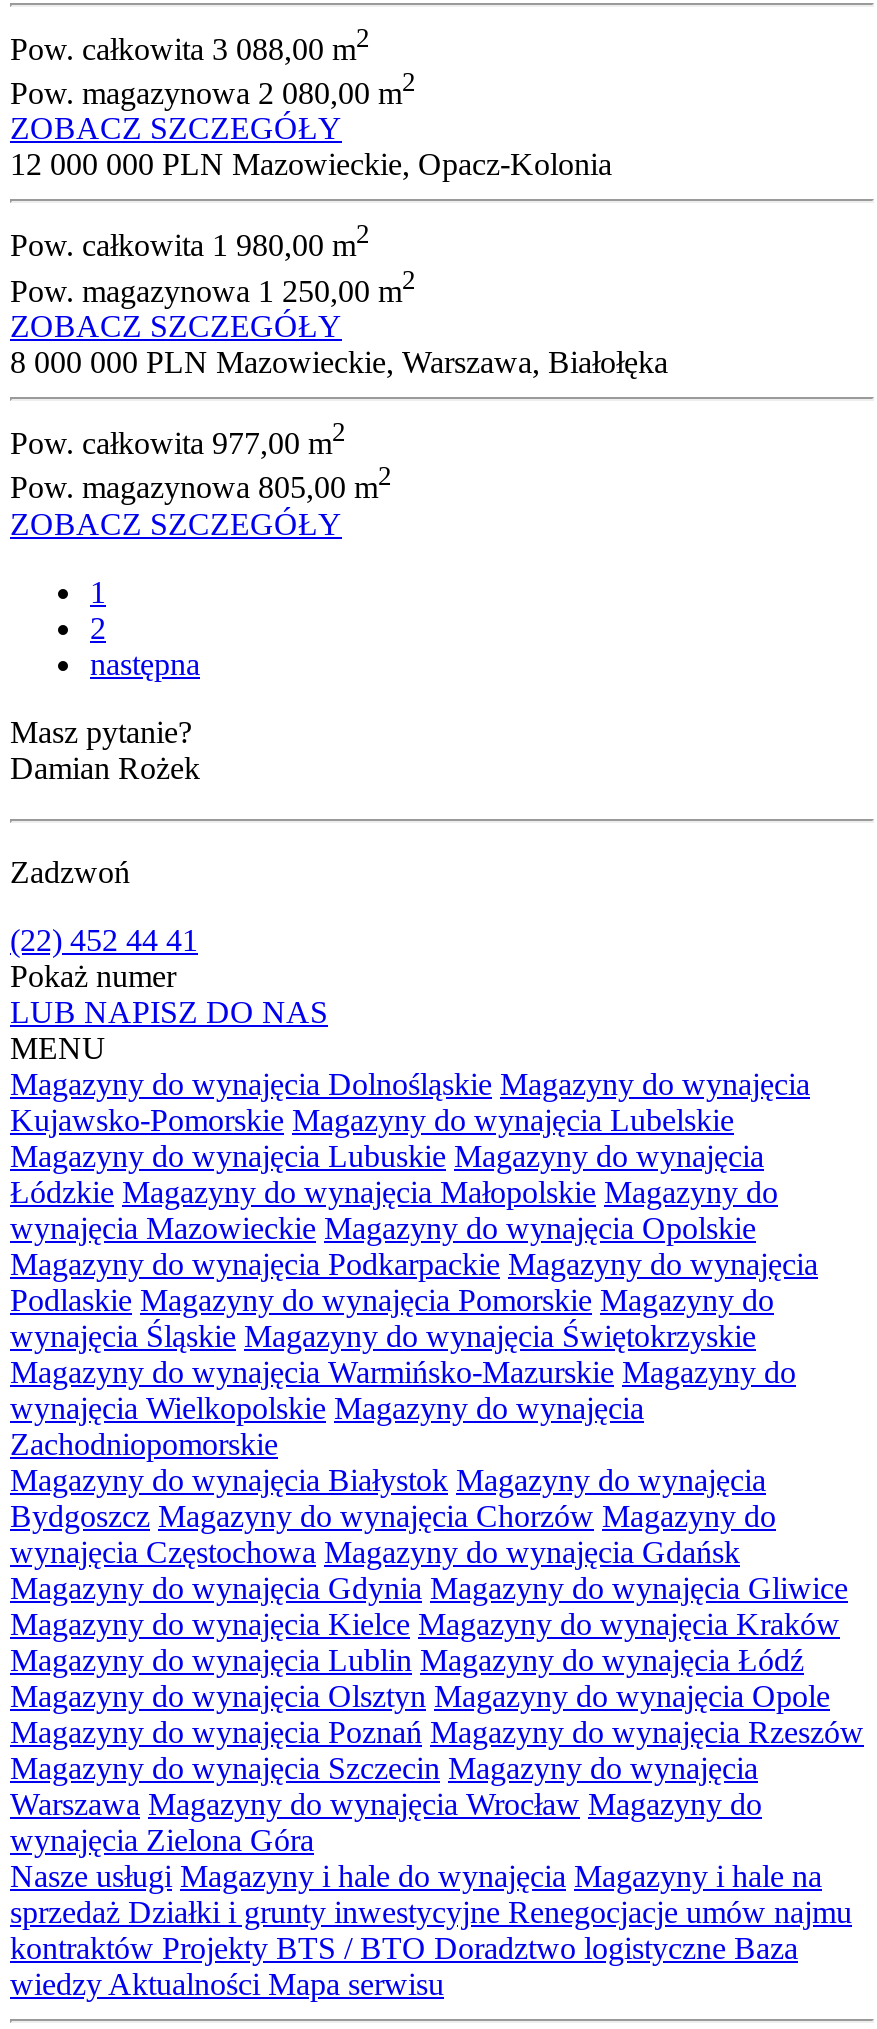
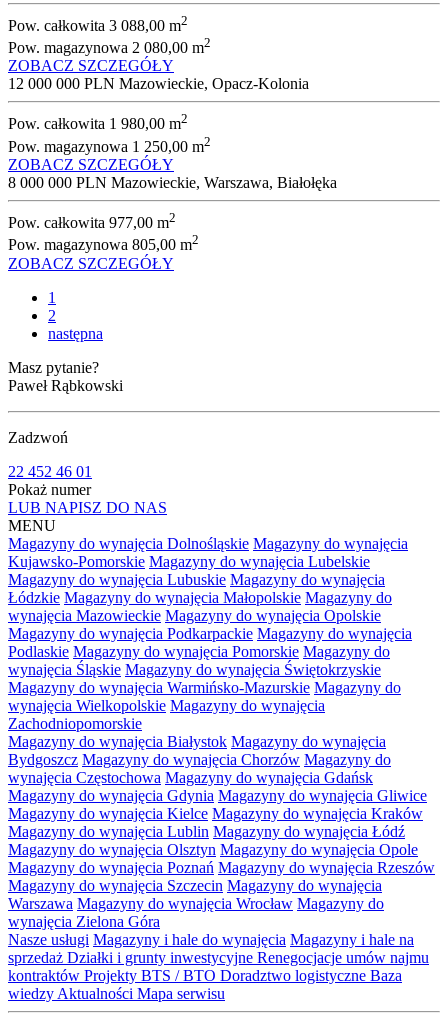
- Damian Rożek
+ Paweł Rąbkowski

- (22) 452 44 41
+ 22 452 46 01
